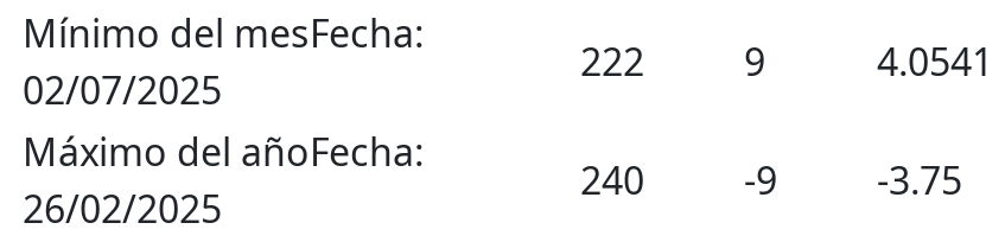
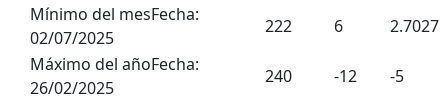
- 222 9
+ 222 6

- 4.0541
+ 2.7027

- -9
+ -12

- -3.75
+ -5
